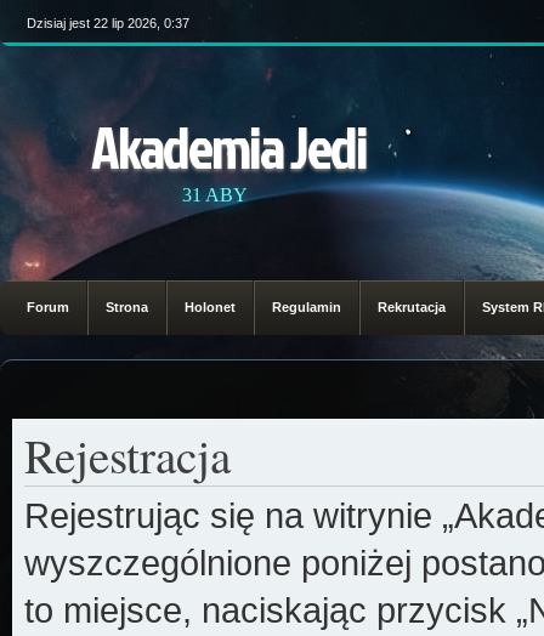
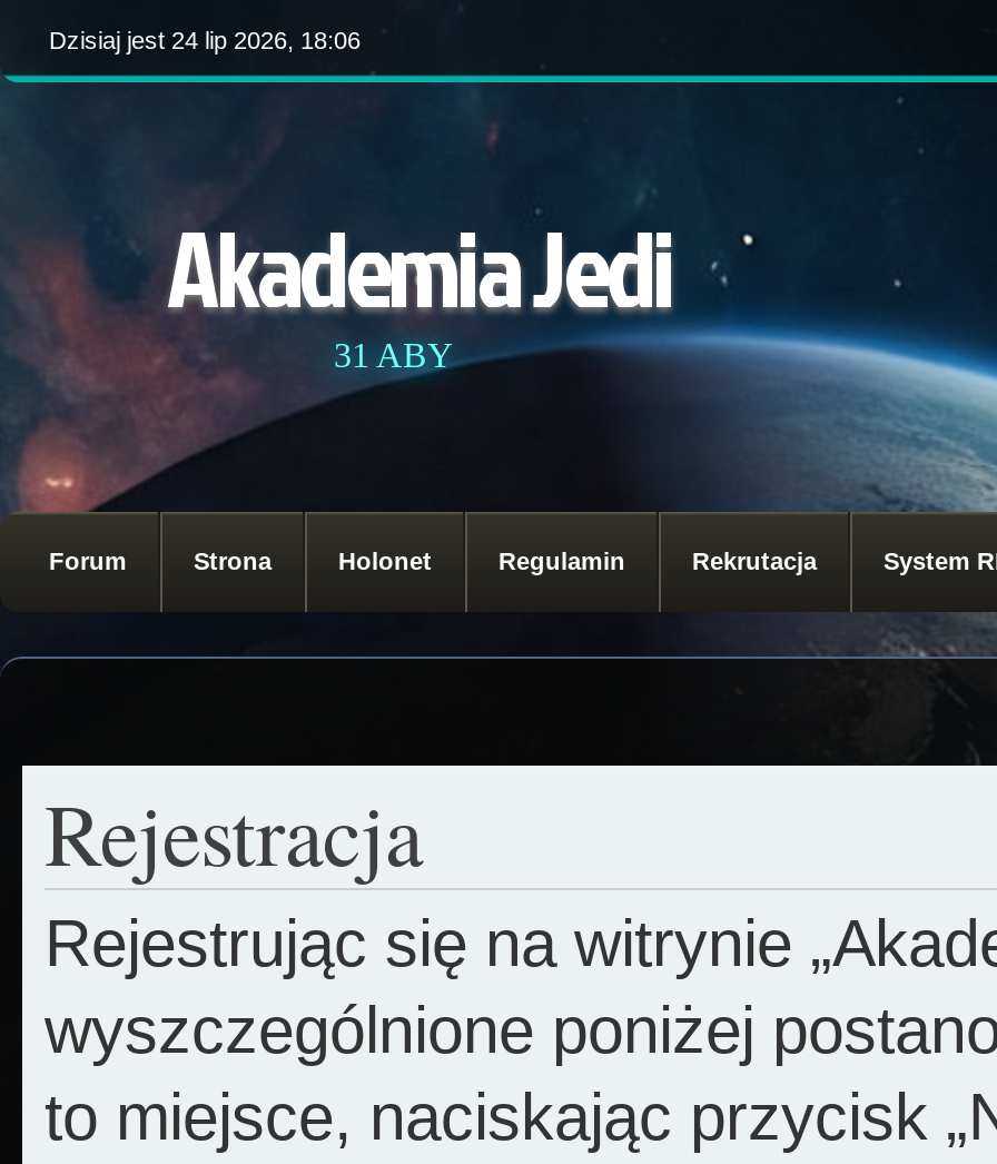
- Dzisiaj jest 22 lip 2026, 0:37
+ Dzisiaj jest 24 lip 2026, 18:06
